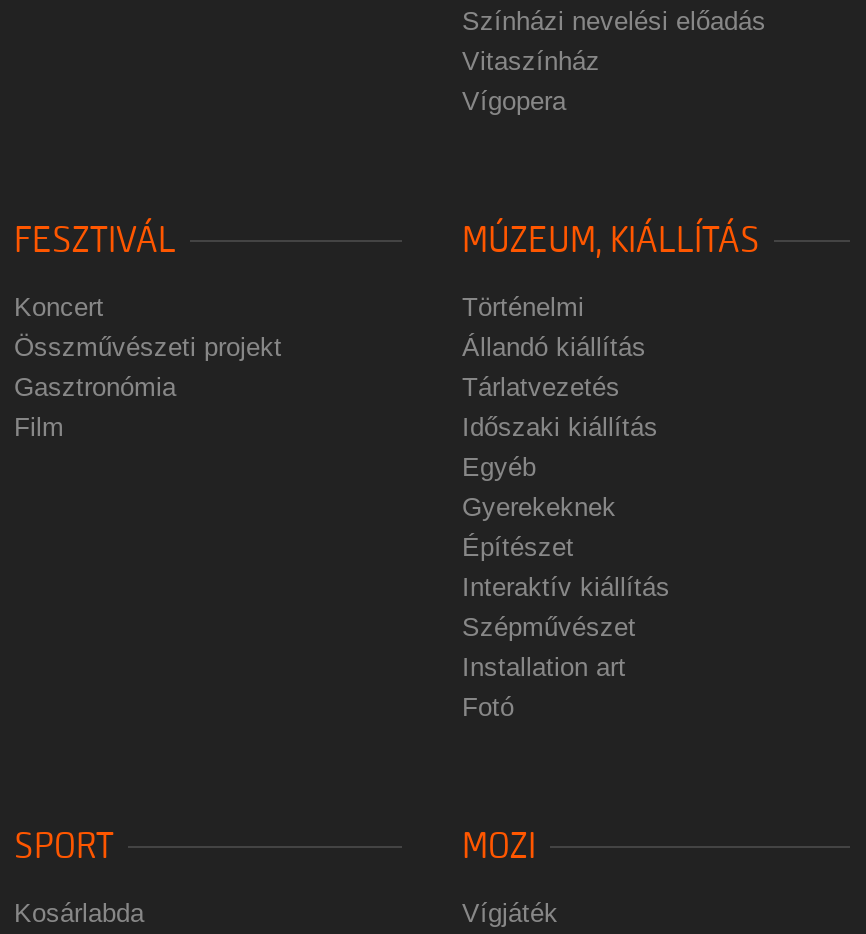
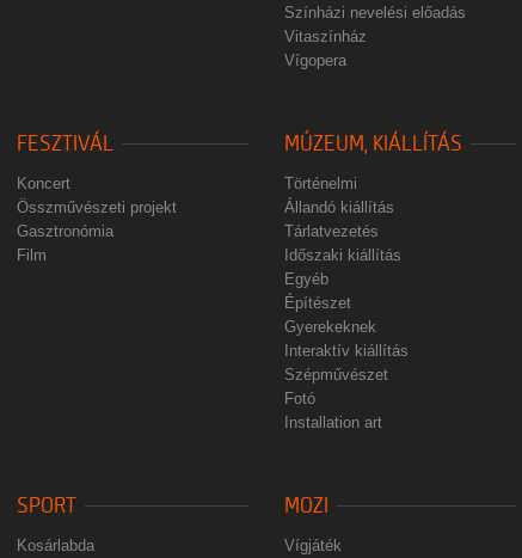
moved down: Gyerekeknek

moved up: Építészet

moved down: Installation art

moved up: Fotó
